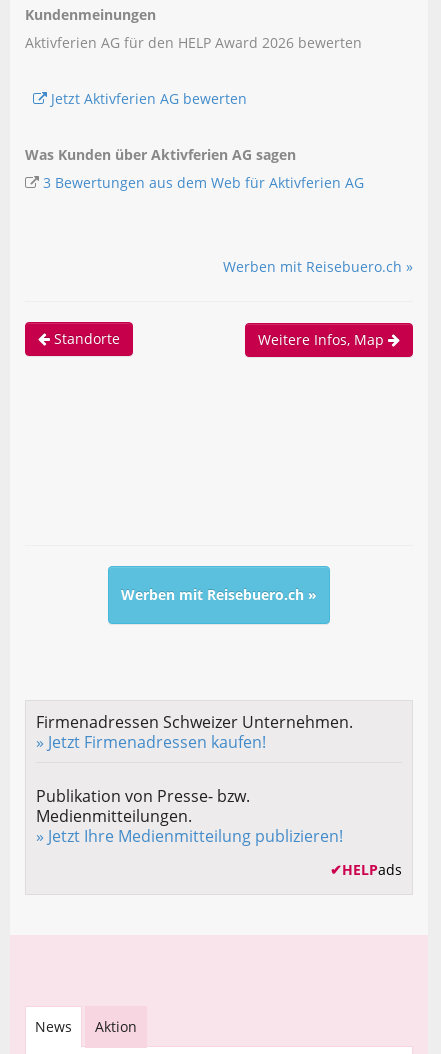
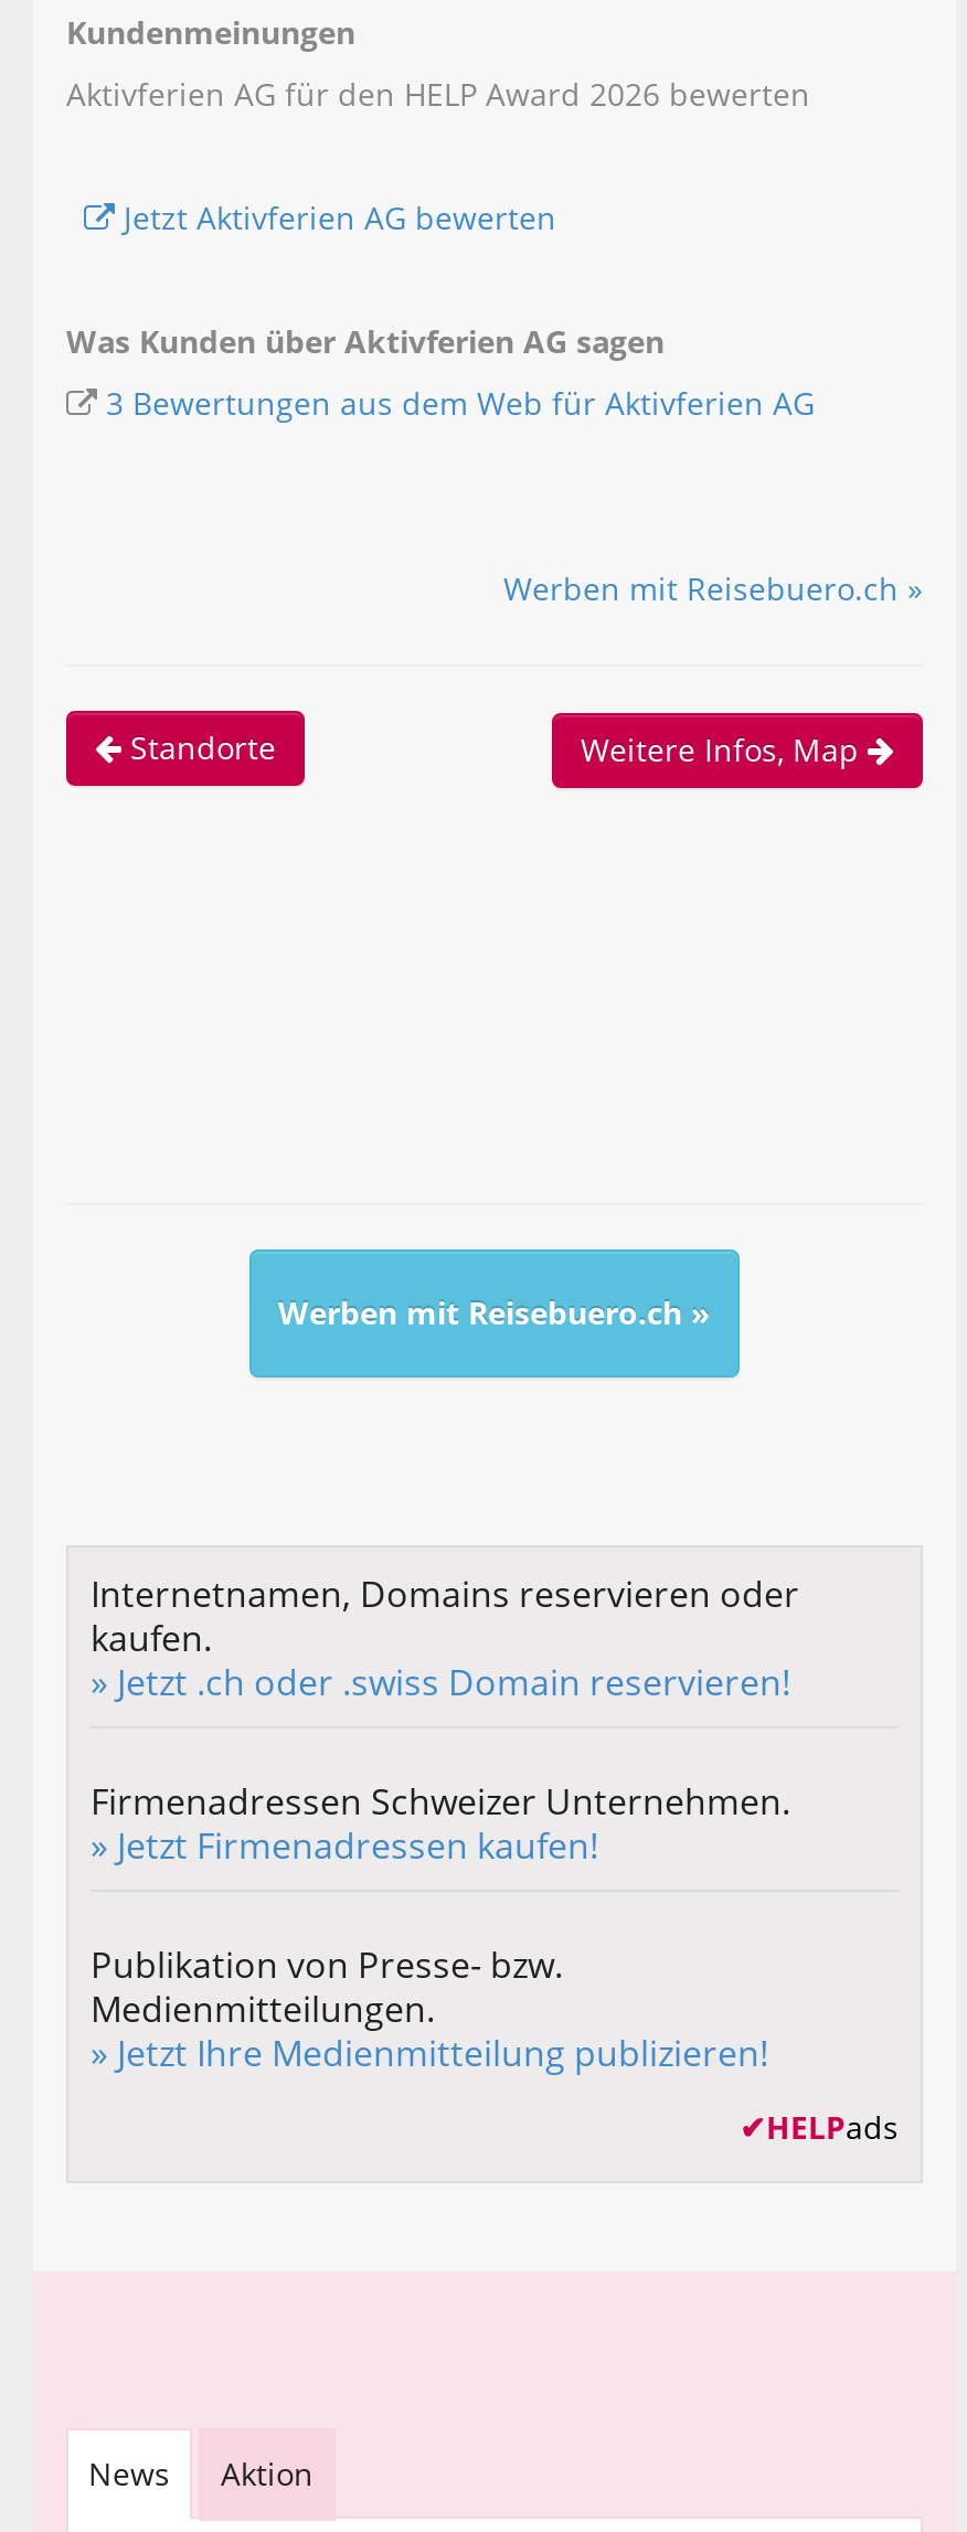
+ Internetnamen, Domains reservieren oder
+ kaufen.
+ » Jetzt .ch oder .swiss Domain reservieren!
